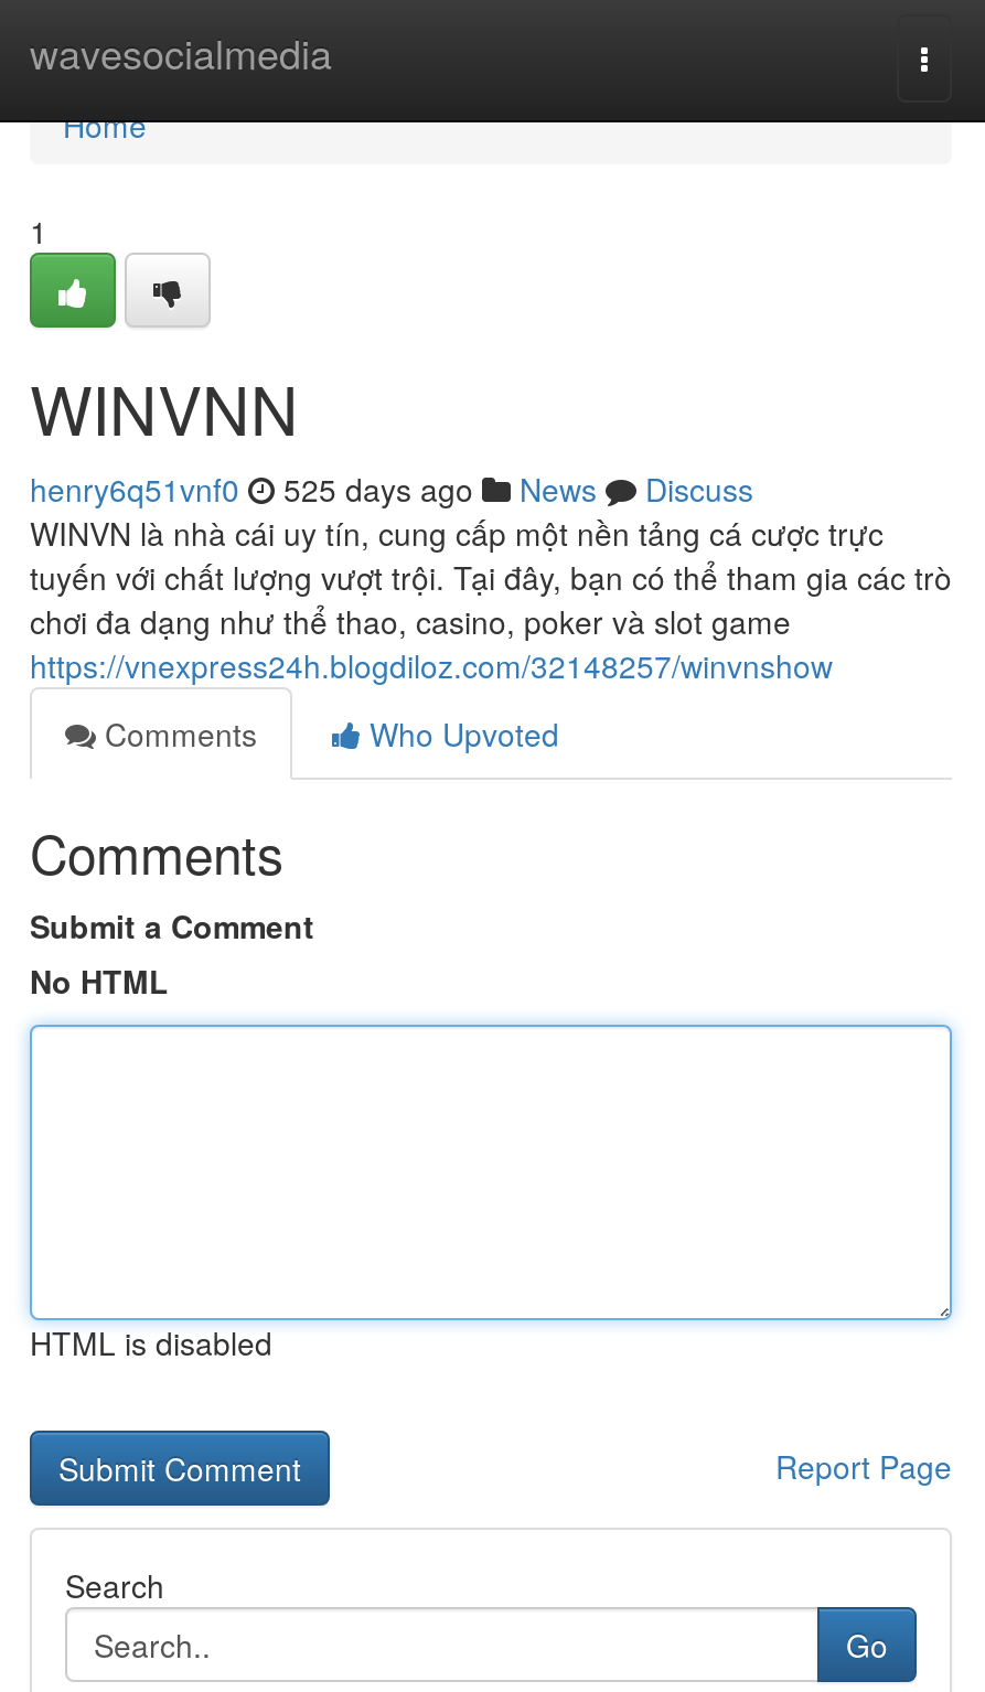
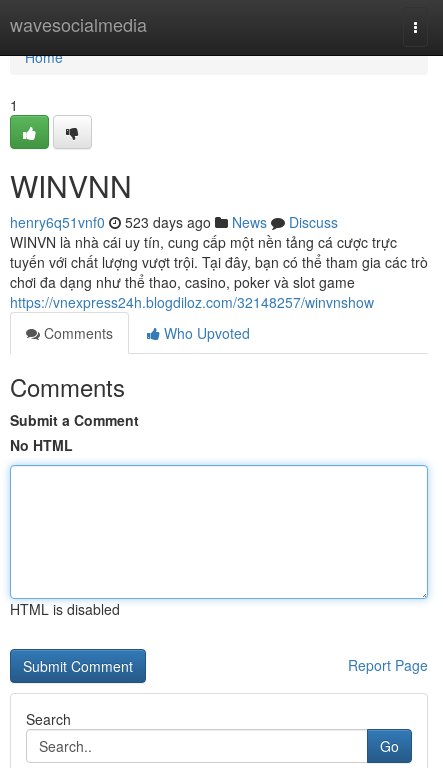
- henry6q51vnf0 525 days ago News Discuss
+ henry6q51vnf0 523 days ago News Discuss
